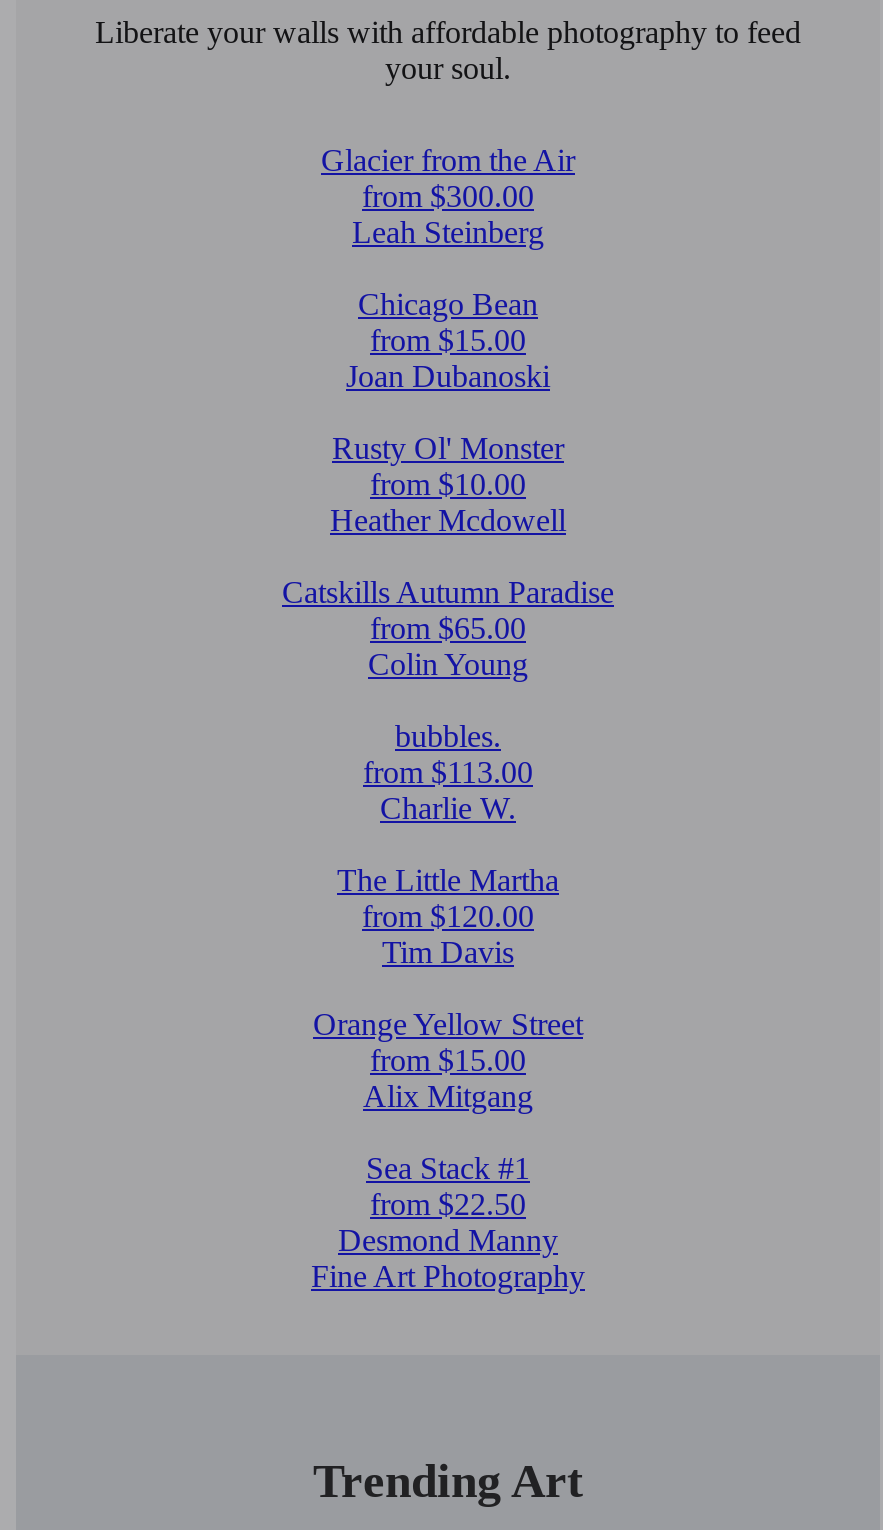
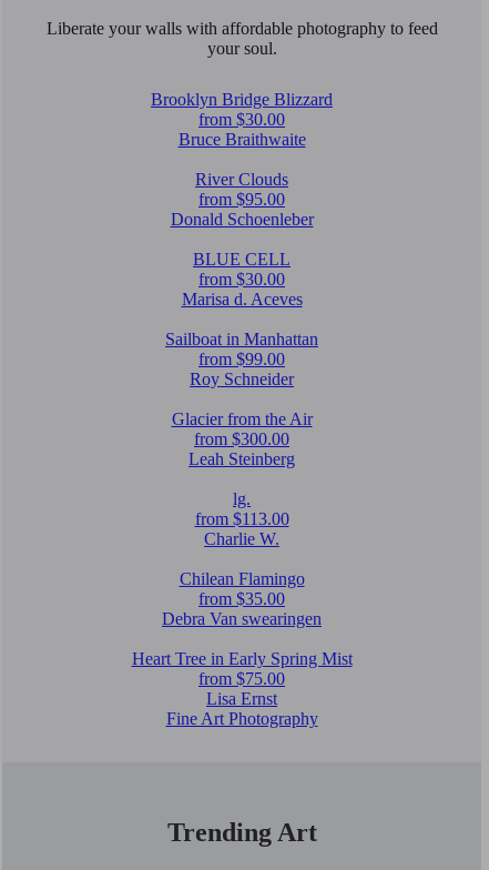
+ Brooklyn Bridge Blizzard
+ from $30.00
+ Bruce Braithwaite
+ River Clouds
+ from $95.00
+ Donald Schoenleber
+ BLUE CELL
+ from $30.00
+ Marisa d. Aceves
+ Sailboat in Manhattan
+ from $99.00
+ Roy Schneider

moved down: Glacier from the Air | from $300.00 | Leah Steinberg

- Chicago Bean
- from $15.00
- Joan Dubanoski
- Rusty Ol' Monster
- from $10.00
- Heather Mcdowell
- Catskills Autumn Paradise
- from $65.00
- Colin Young
- bubbles.
+ lg.

moved down: from $113.00 | Charlie W.

- The Little Martha
- from $120.00
- Tim Davis
- Orange Yellow Street
- from $15.00
- Alix Mitgang
- Sea Stack #1
- from $22.50
- Desmond Manny
+ Chilean Flamingo
+ from $35.00
+ Debra Van swearingen
+ Heart Tree in Early Spring Mist
+ from $75.00
+ Lisa Ernst
